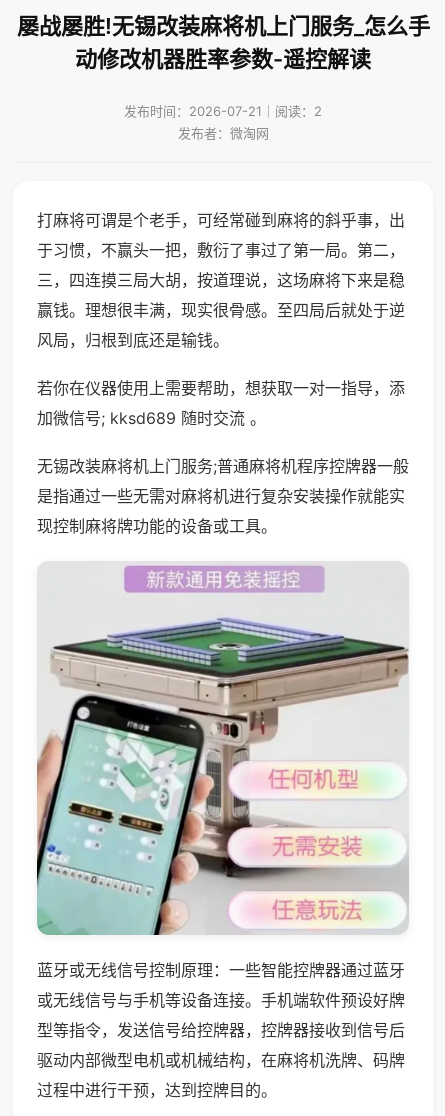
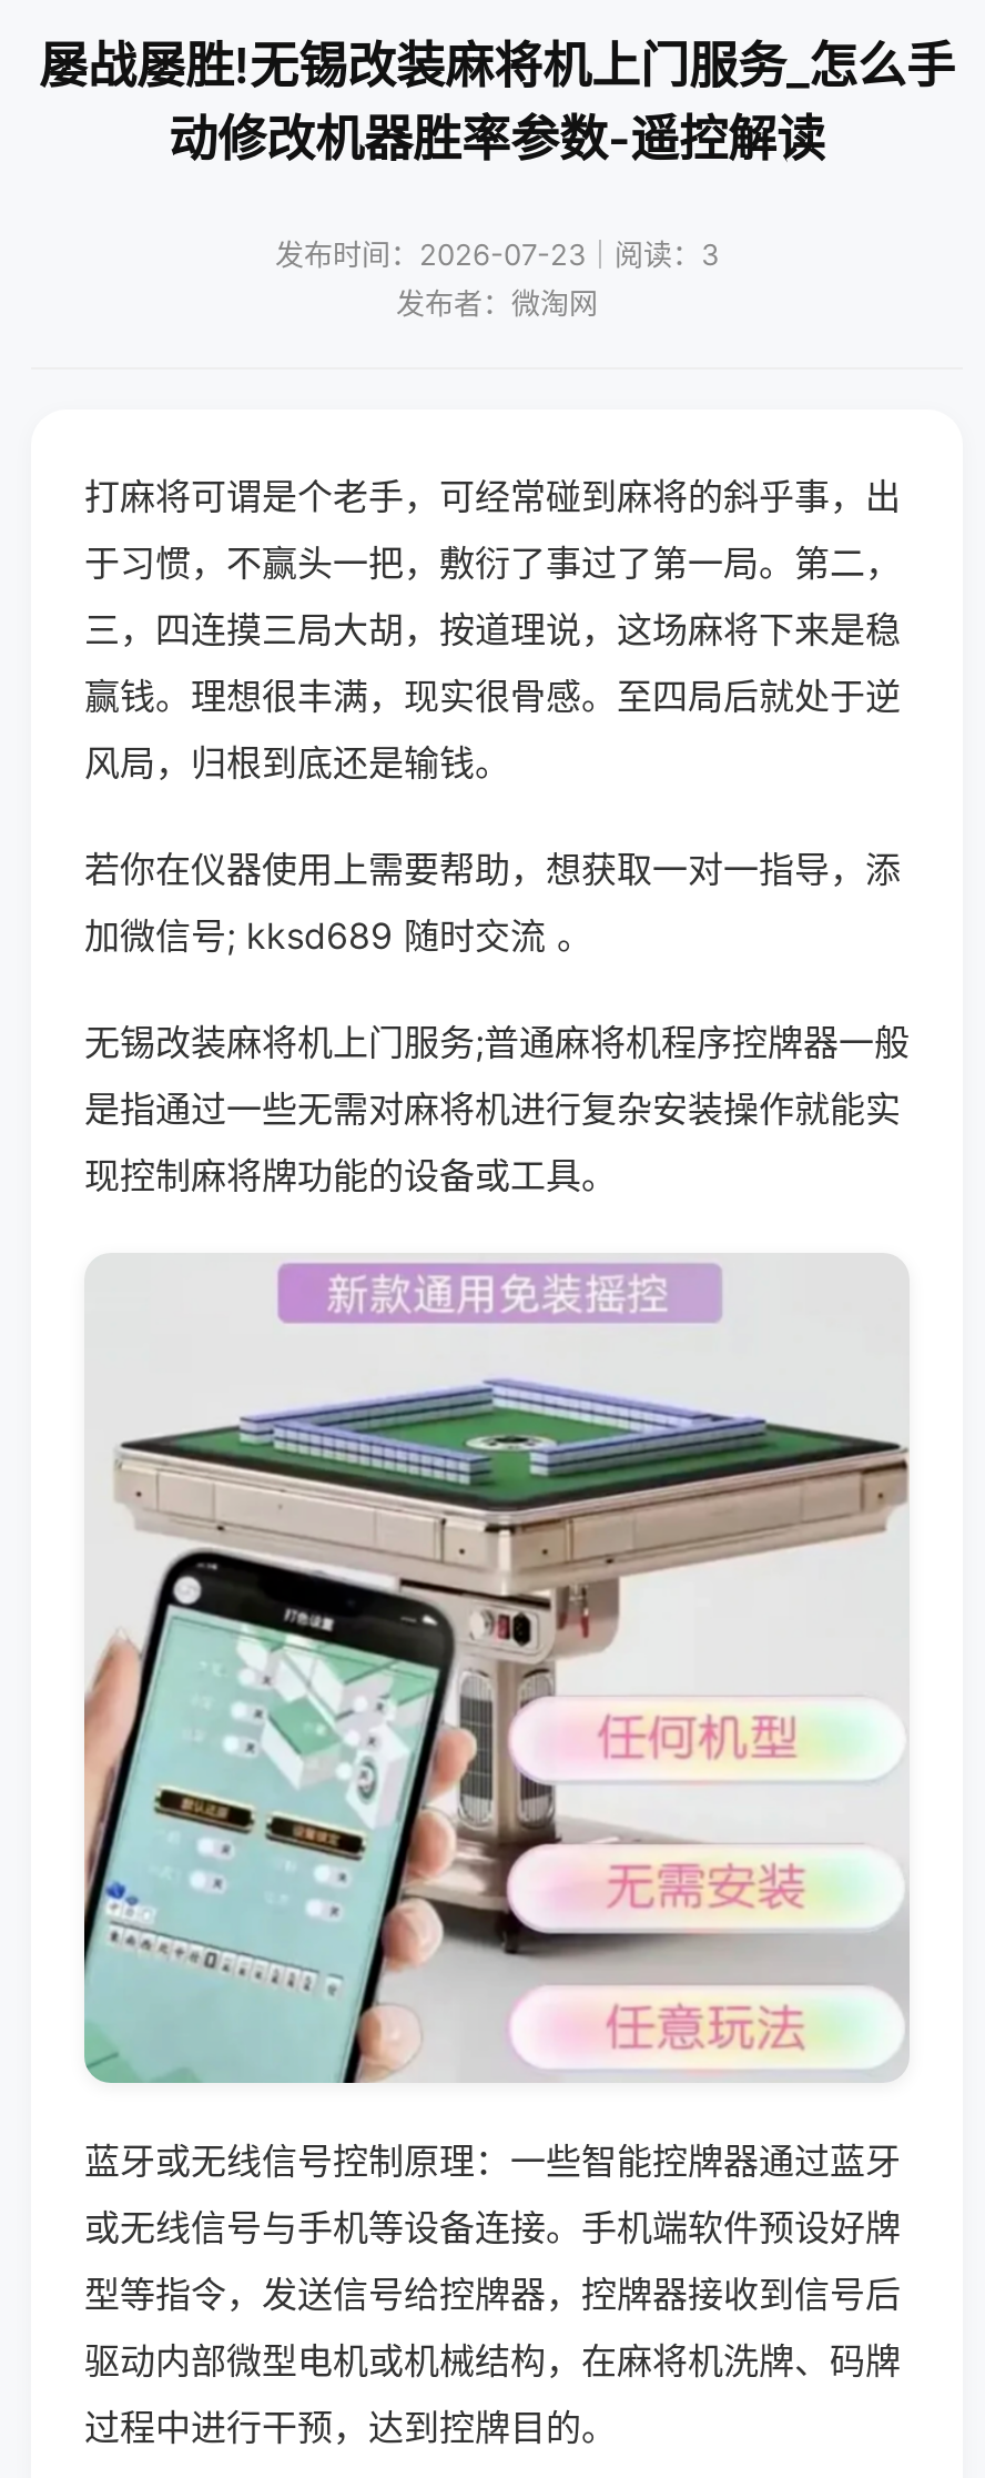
- 发布时间：2026-07-21｜阅读：2
+ 发布时间：2026-07-23｜阅读：3
